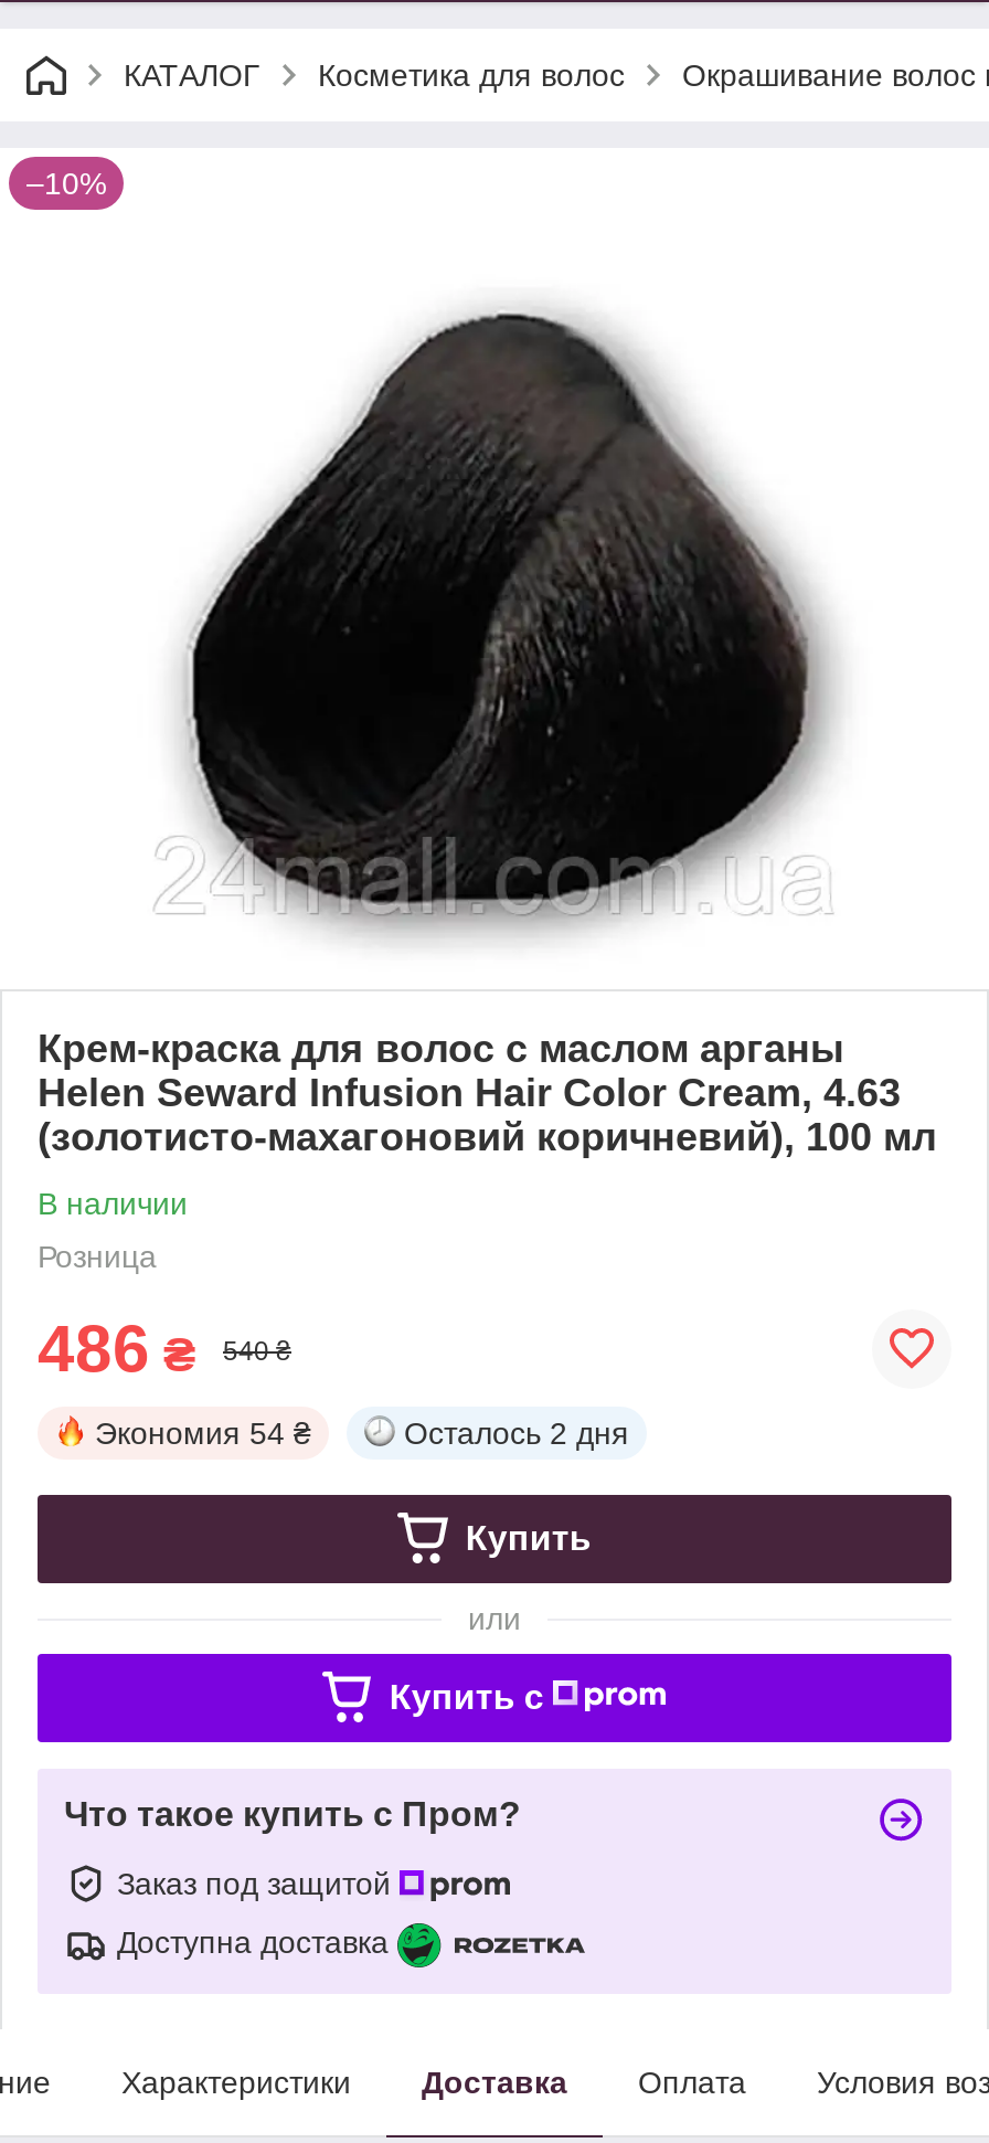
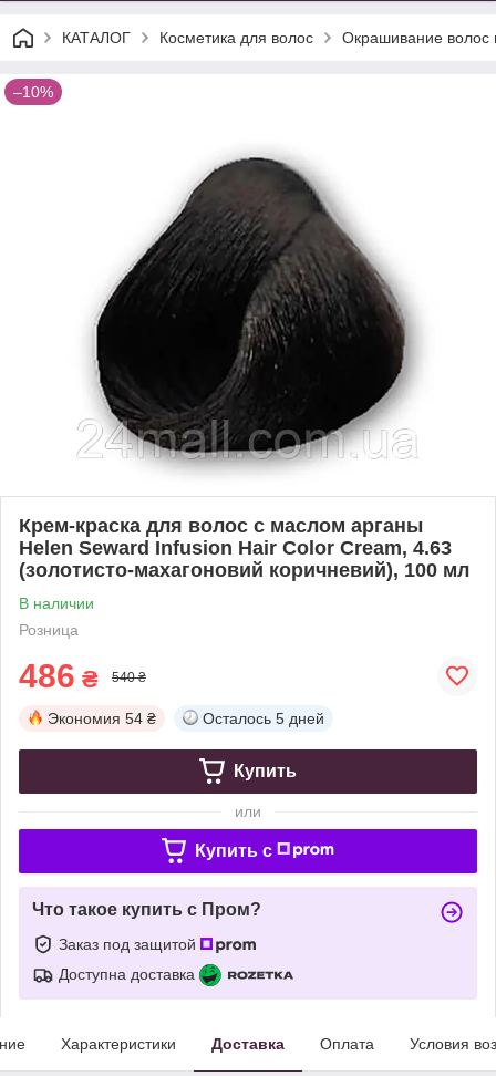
- Осталось 2 дня
+ Осталось 5 дней
